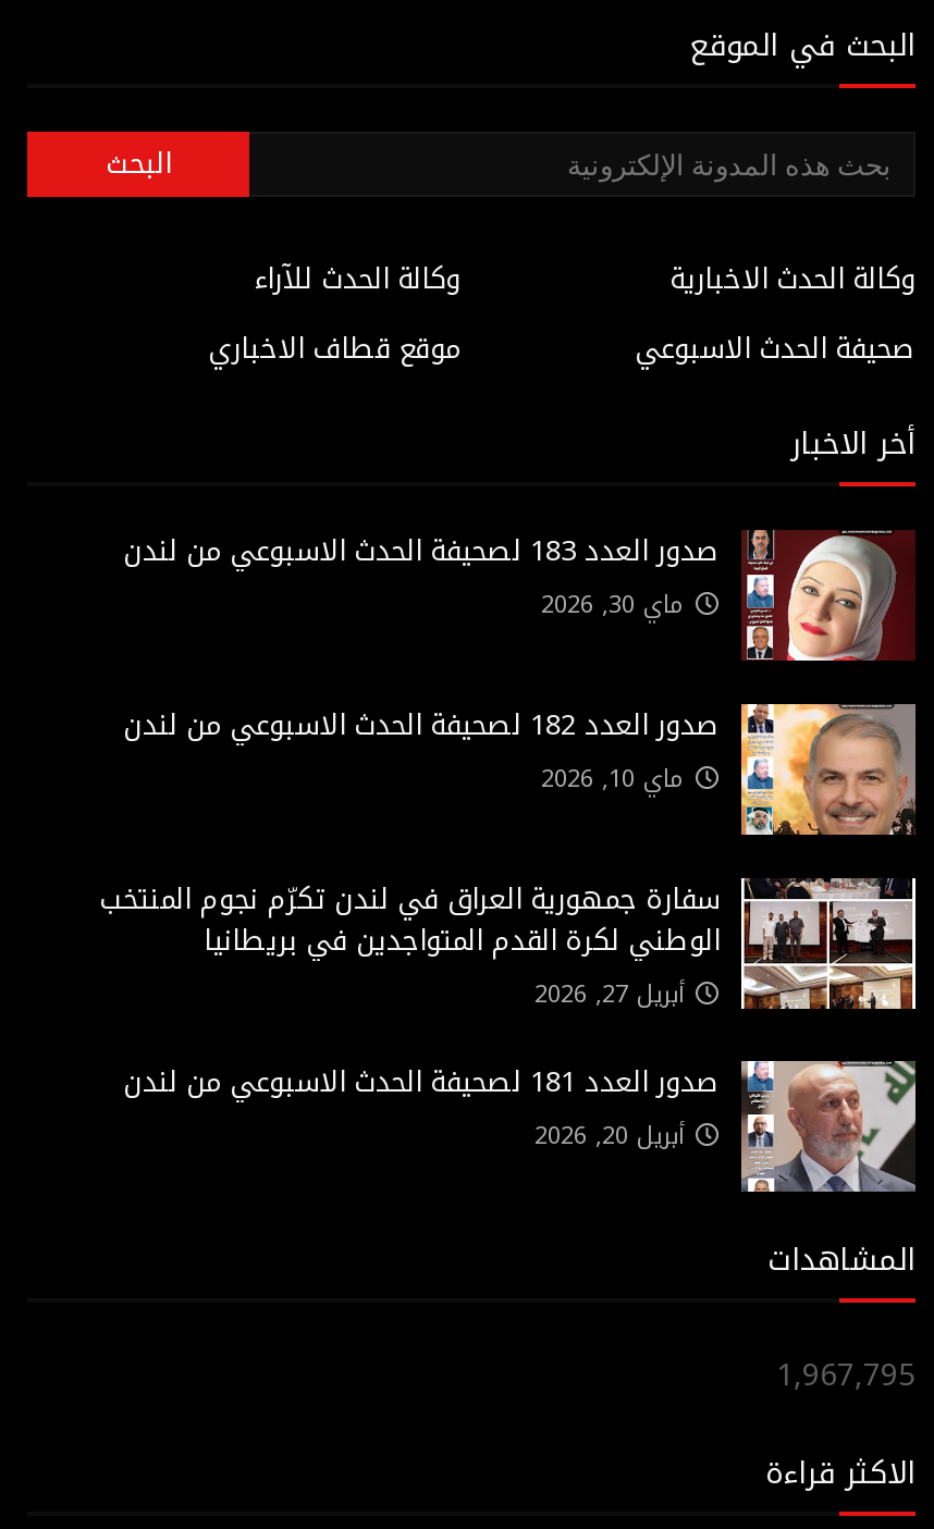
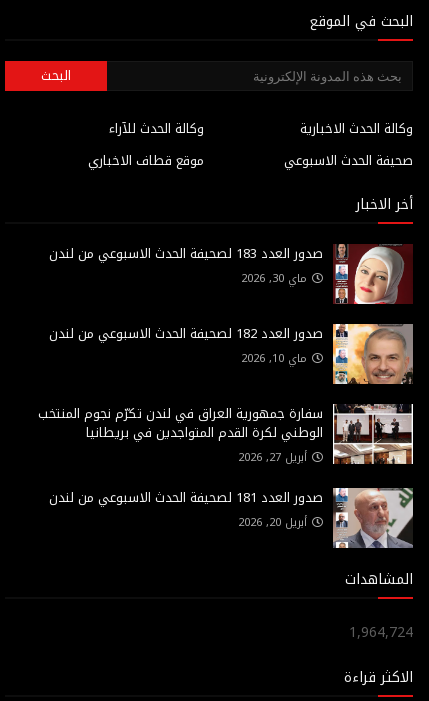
- 1,967,795
+ 1,964,724
